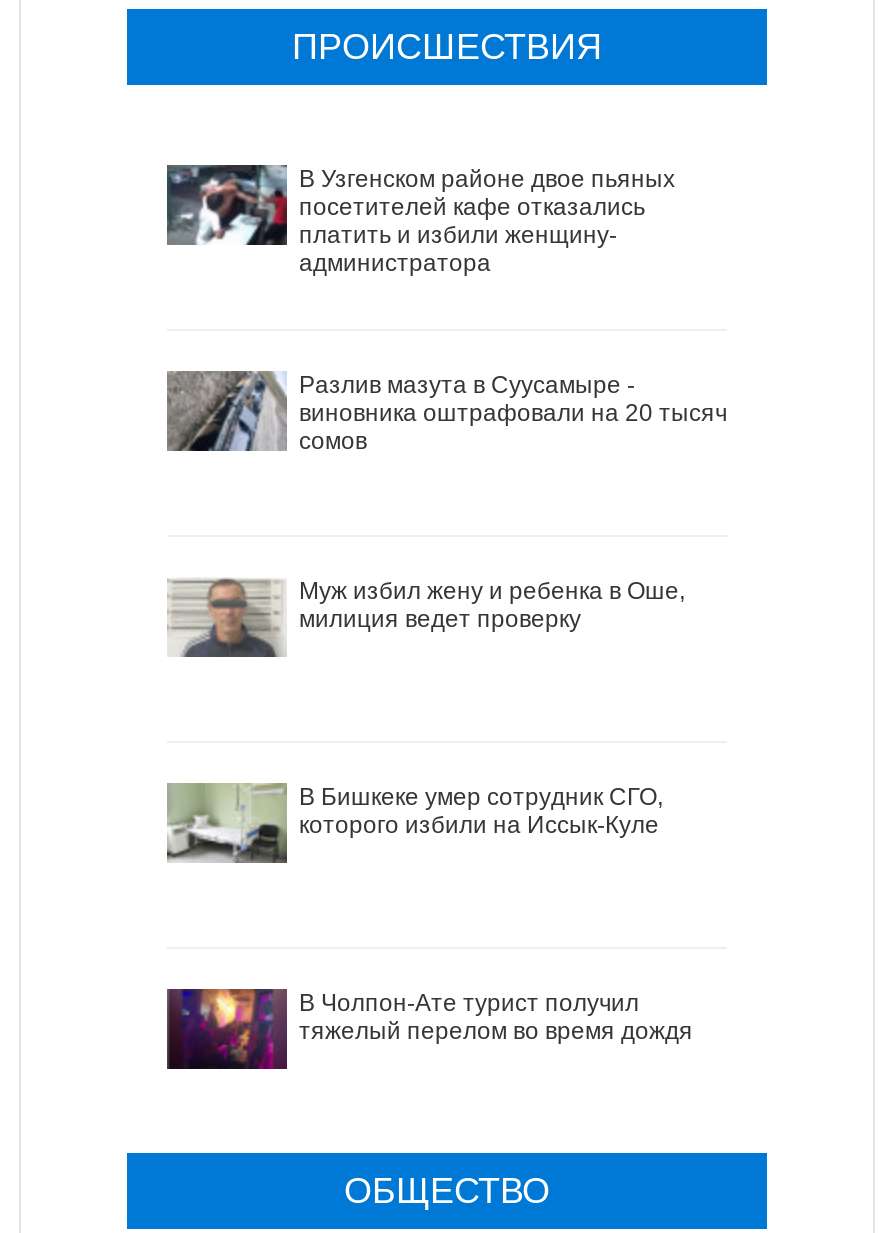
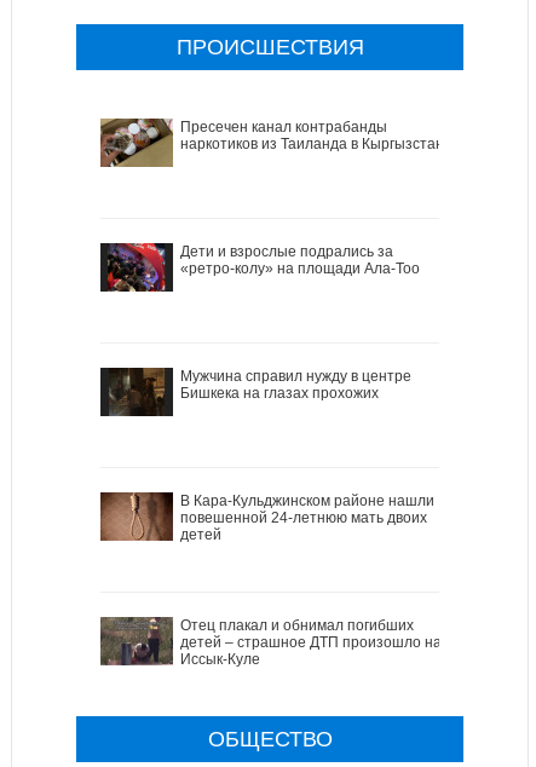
- [image]
- В Узгенском районе двое пьяных
- посетителей кафе отказались
- платить и избили женщину-
- администратора
+ [image]
+ Пресечен канал контрабанды
+ наркотиков из Таиланда в Кыргызстан

- [image]
- Разлив мазута в Суусамыре -
- виновника оштрафовали на 20 тысяч
- сомов
+ [image]
+ Дети и взрослые подрались за
+ «ретро-колу» на площади Ала-Тоо

- [image]
- Муж избил жену и ребенка в Оше,
- милиция ведет проверку
+ [image]
+ Мужчина справил нужду в центре
+ Бишкека на глазах прохожих

- [image]
- В Бишкеке умер сотрудник СГО,
- которого избили на Иссык-Куле
+ [image]
+ В Кара-Кульджинском районе нашли
+ повешенной 24-летнюю мать двоих
+ детей

- [image]
- В Чолпон-Ате турист получил
- тяжелый перелом во время дождя
+ [image]
+ Отец плакал и обнимал погибших
+ детей – страшное ДТП произошло на
+ Иссык-Куле
